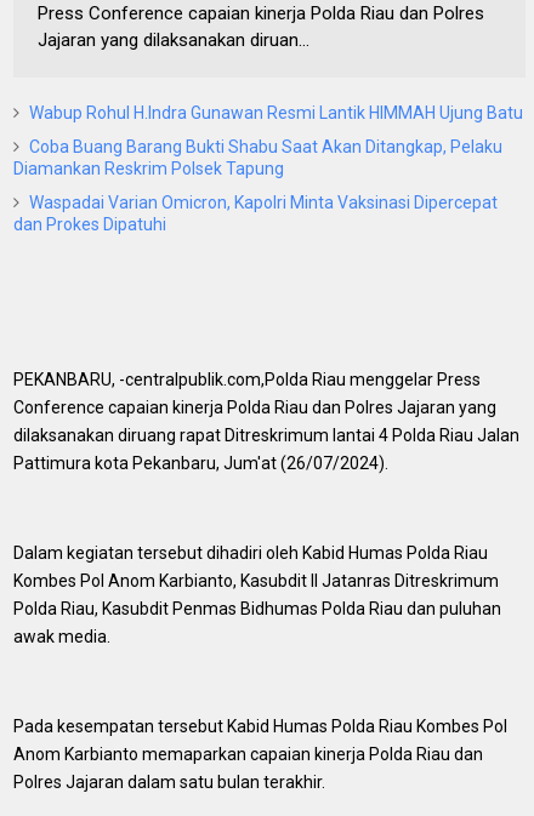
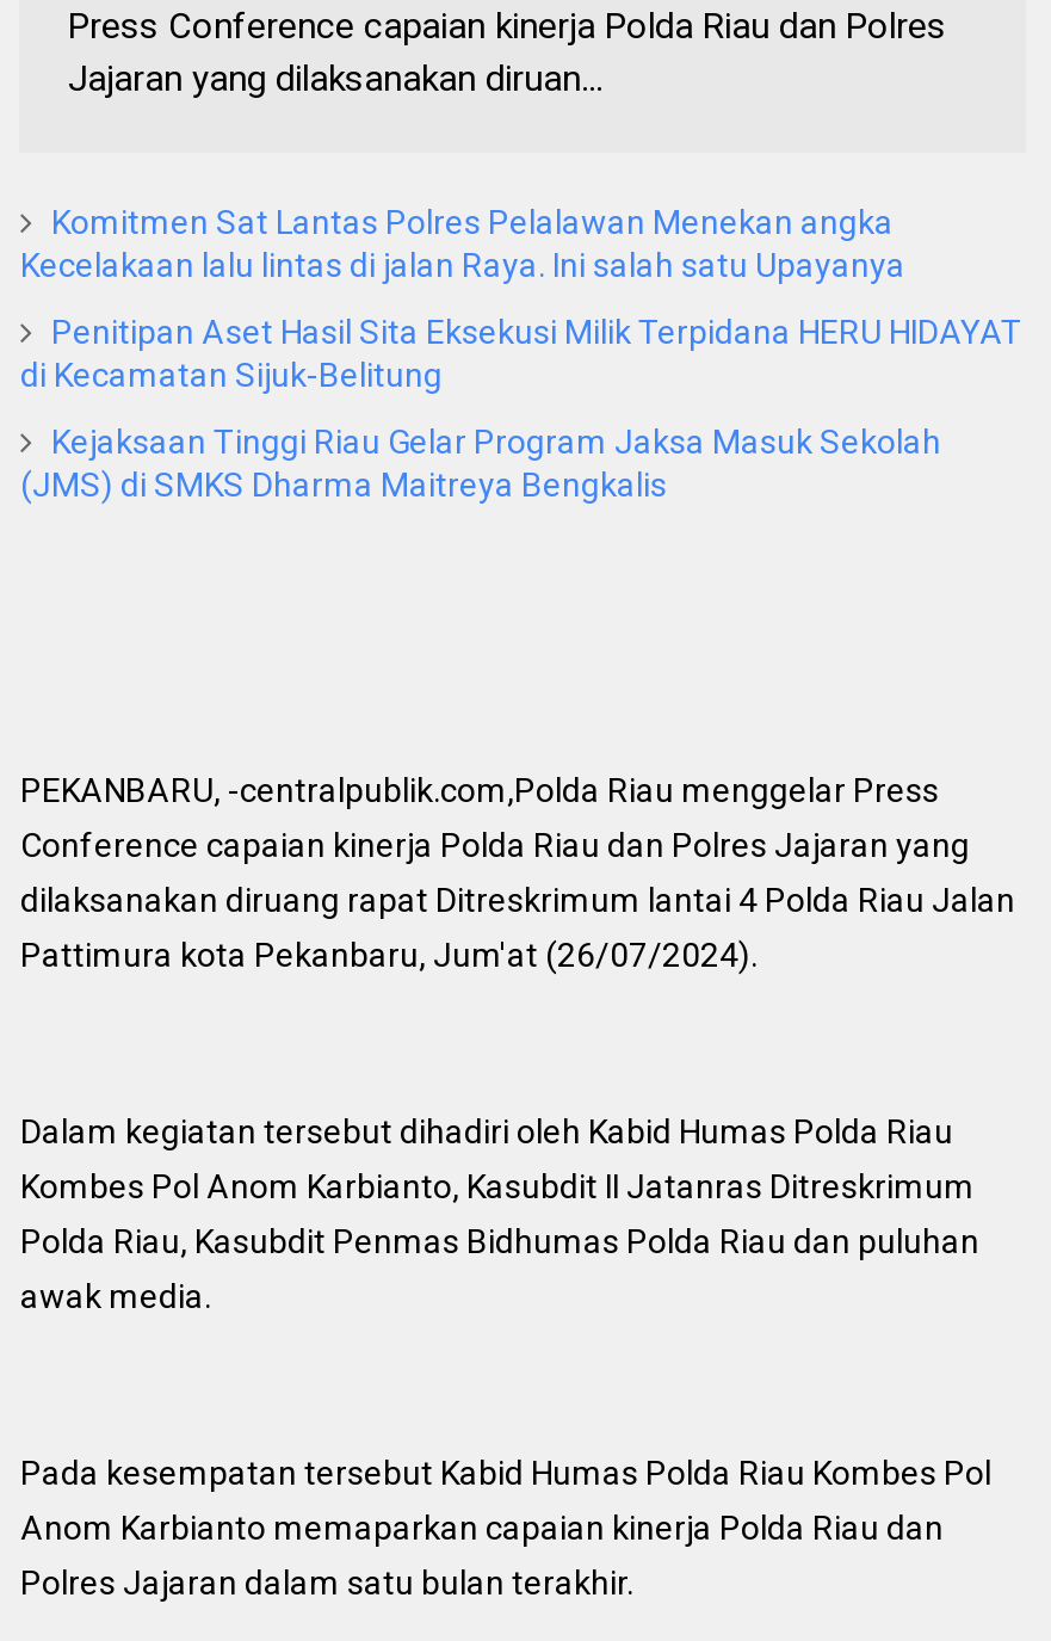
- Wabup Rohul H.Indra Gunawan Resmi Lantik HIMMAH Ujung Batu
+ Komitmen Sat Lantas Polres Pelalawan Menekan angka
+ Kecelakaan lalu lintas di jalan Raya. Ini salah satu Upayanya

- Coba Buang Barang Bukti Shabu Saat Akan Ditangkap, Pelaku
- Diamankan Reskrim Polsek Tapung
+ Penitipan Aset Hasil Sita Eksekusi Milik Terpidana HERU HIDAYAT
+ di Kecamatan Sijuk-Belitung

- Waspadai Varian Omicron, Kapolri Minta Vaksinasi Dipercepat
- dan Prokes Dipatuhi
+ Kejaksaan Tinggi Riau Gelar Program Jaksa Masuk Sekolah
+ (JMS) di SMKS Dharma Maitreya Bengkalis
